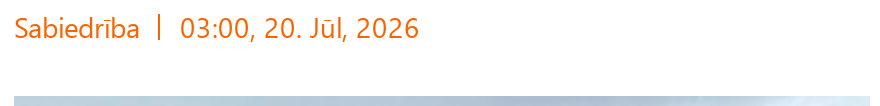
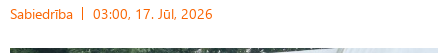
- Sabiedrība 03:00, 20. Jūl, 2026
+ Sabiedrība 03:00, 17. Jūl, 2026
